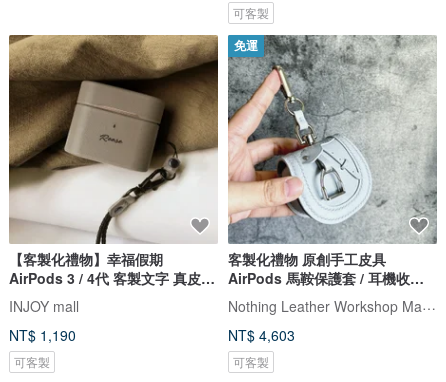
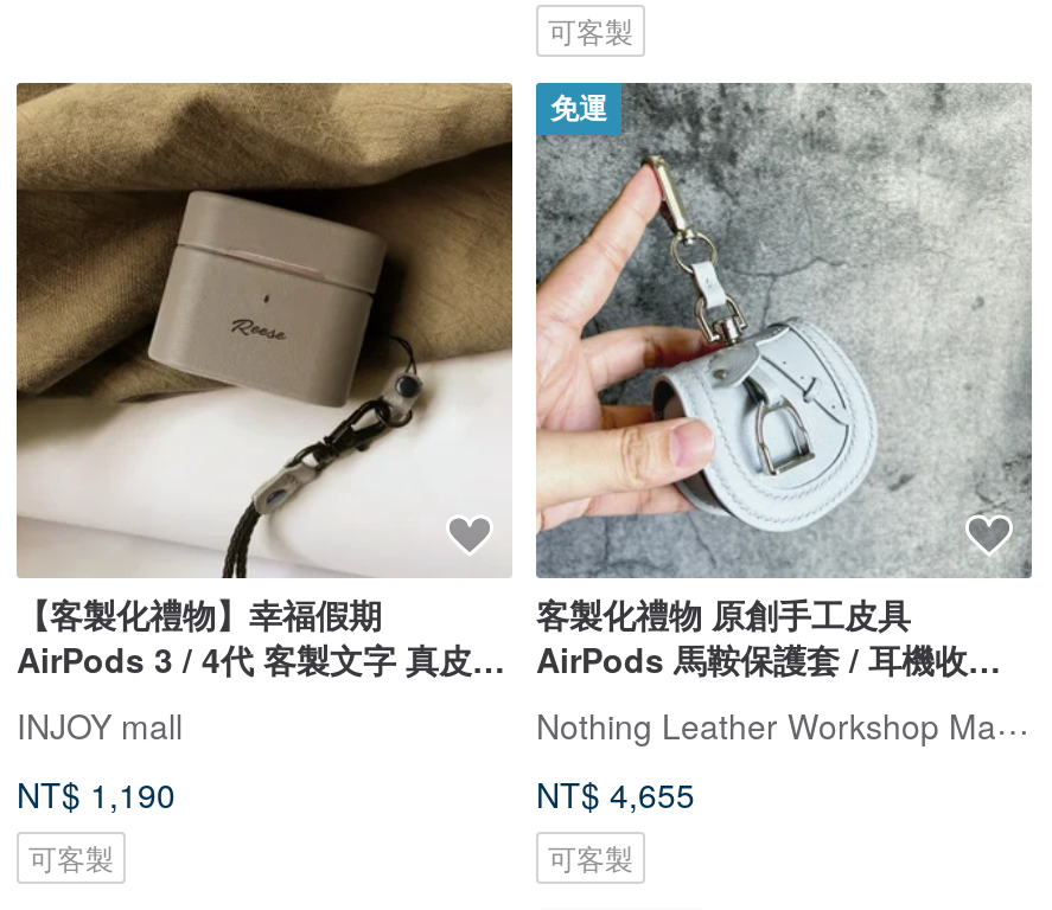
- NT$ 4,603
+ NT$ 4,655
